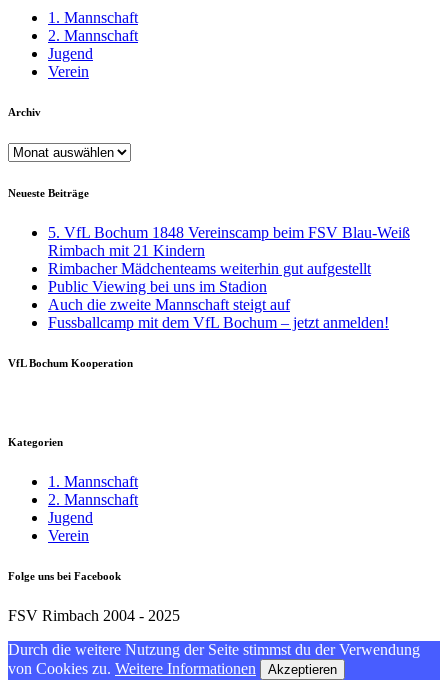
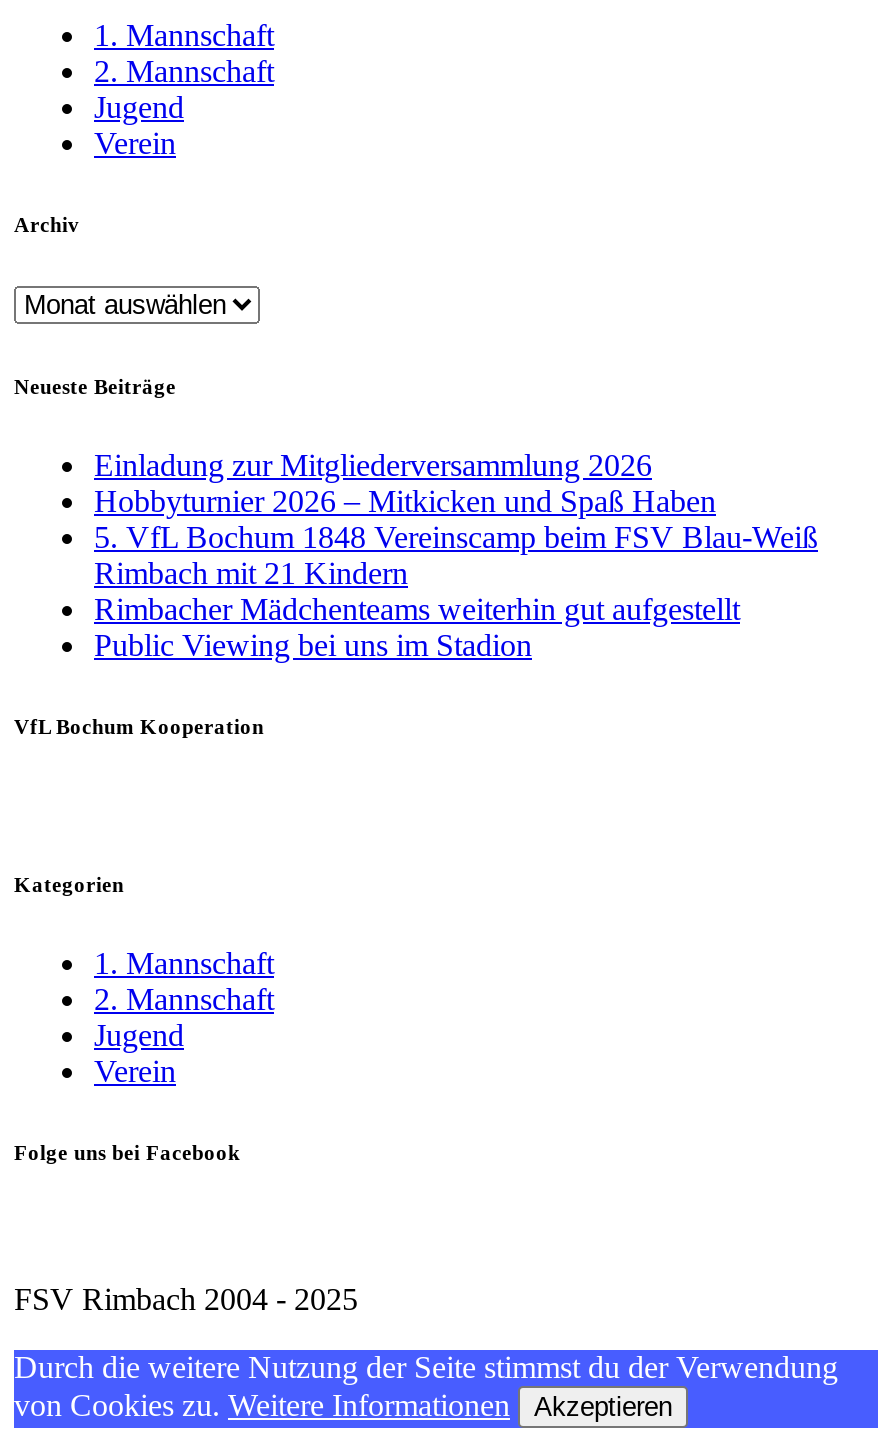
+ Einladung zur Mitgliederversammlung 2026
+ Hobbyturnier 2026 – Mitkicken und Spaß Haben

- Auch die zweite Mannschaft steigt auf
- Fussballcamp mit dem VfL Bochum – jetzt anmelden!
